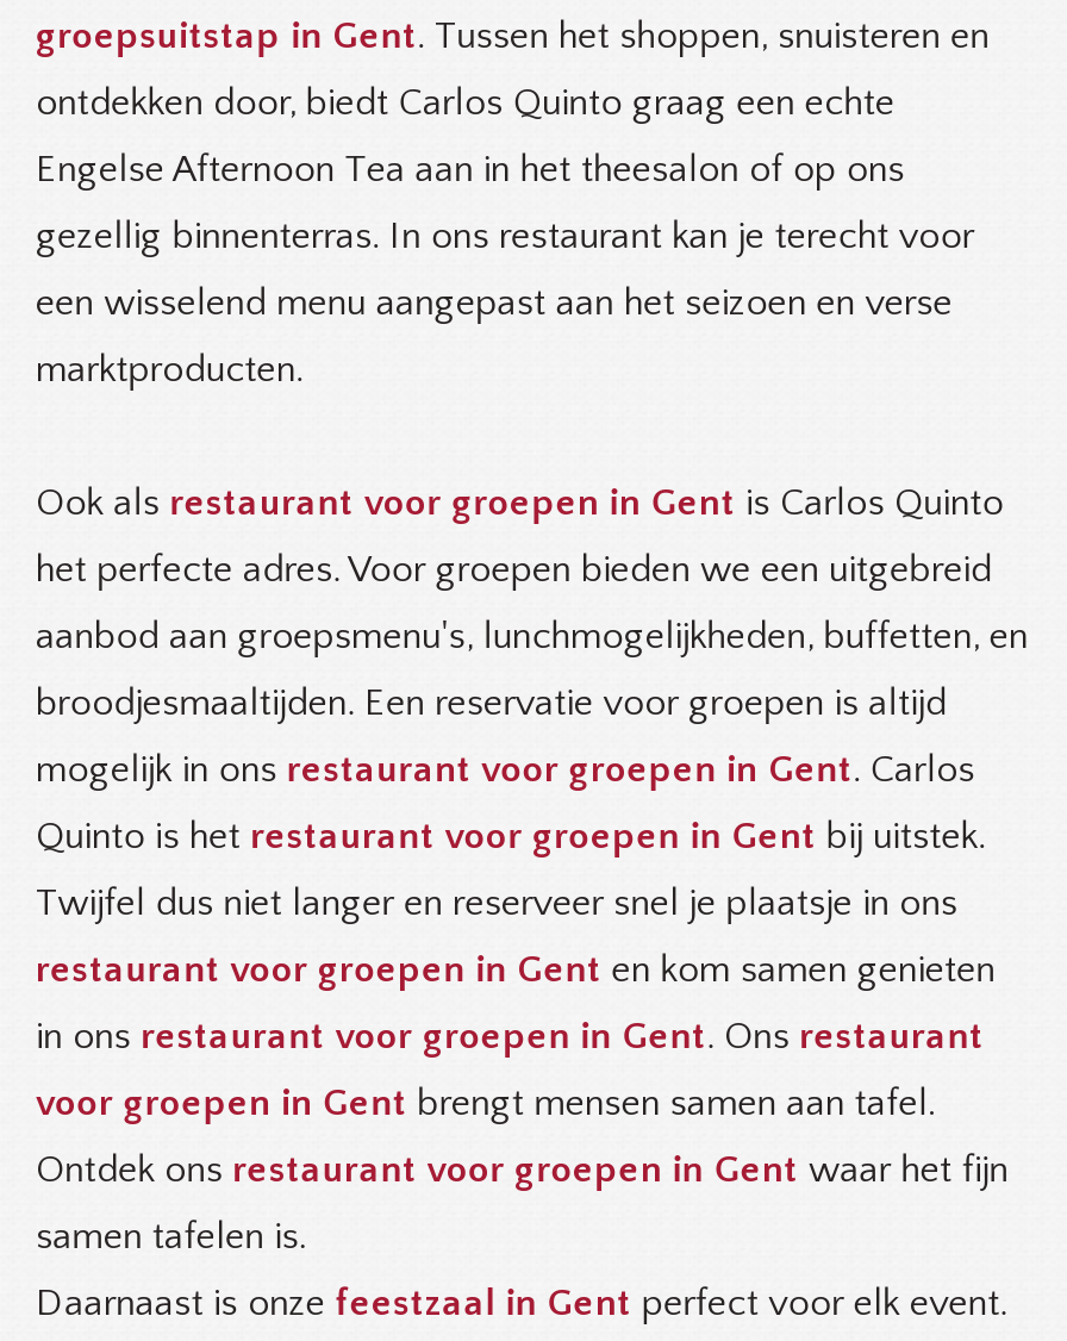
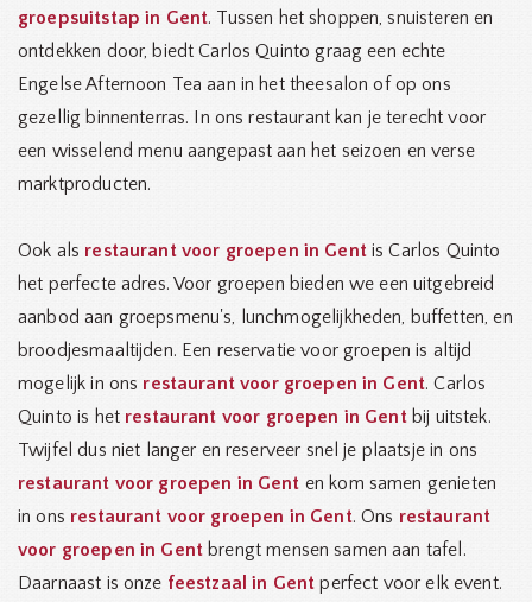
- Ontdek ons restaurant voor groepen in Gent waar het fijn
- samen tafelen is.
